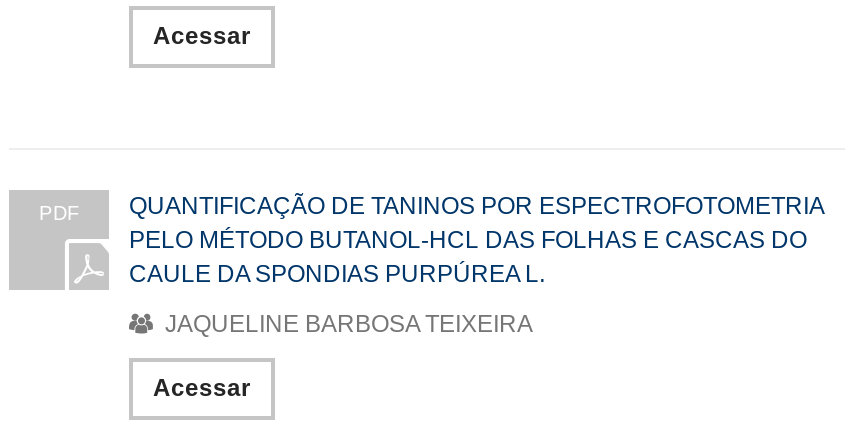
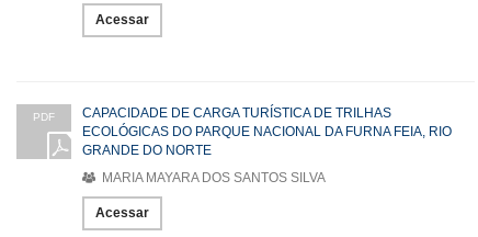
- QUANTIFICAÇÃO DE TANINOS POR ESPECTROFOTOMETRIA
- PELO MÉTODO BUTANOL-HCL DAS FOLHAS E CASCAS DO
- CAULE DA SPONDIAS PURPÚREA L.
+ CAPACIDADE DE CARGA TURÍSTICA DE TRILHAS
+ ECOLÓGICAS DO PARQUE NACIONAL DA FURNA FEIA, RIO
+ GRANDE DO NORTE

- JAQUELINE BARBOSA TEIXEIRA
+ MARIA MAYARA DOS SANTOS SILVA
